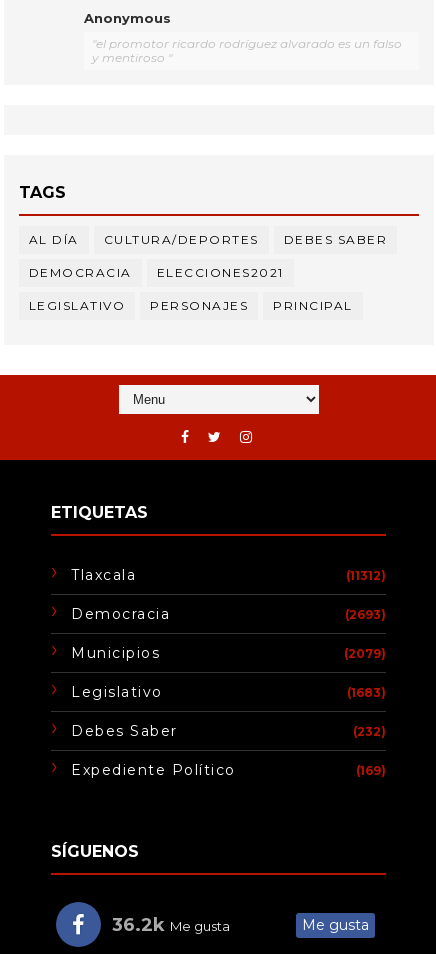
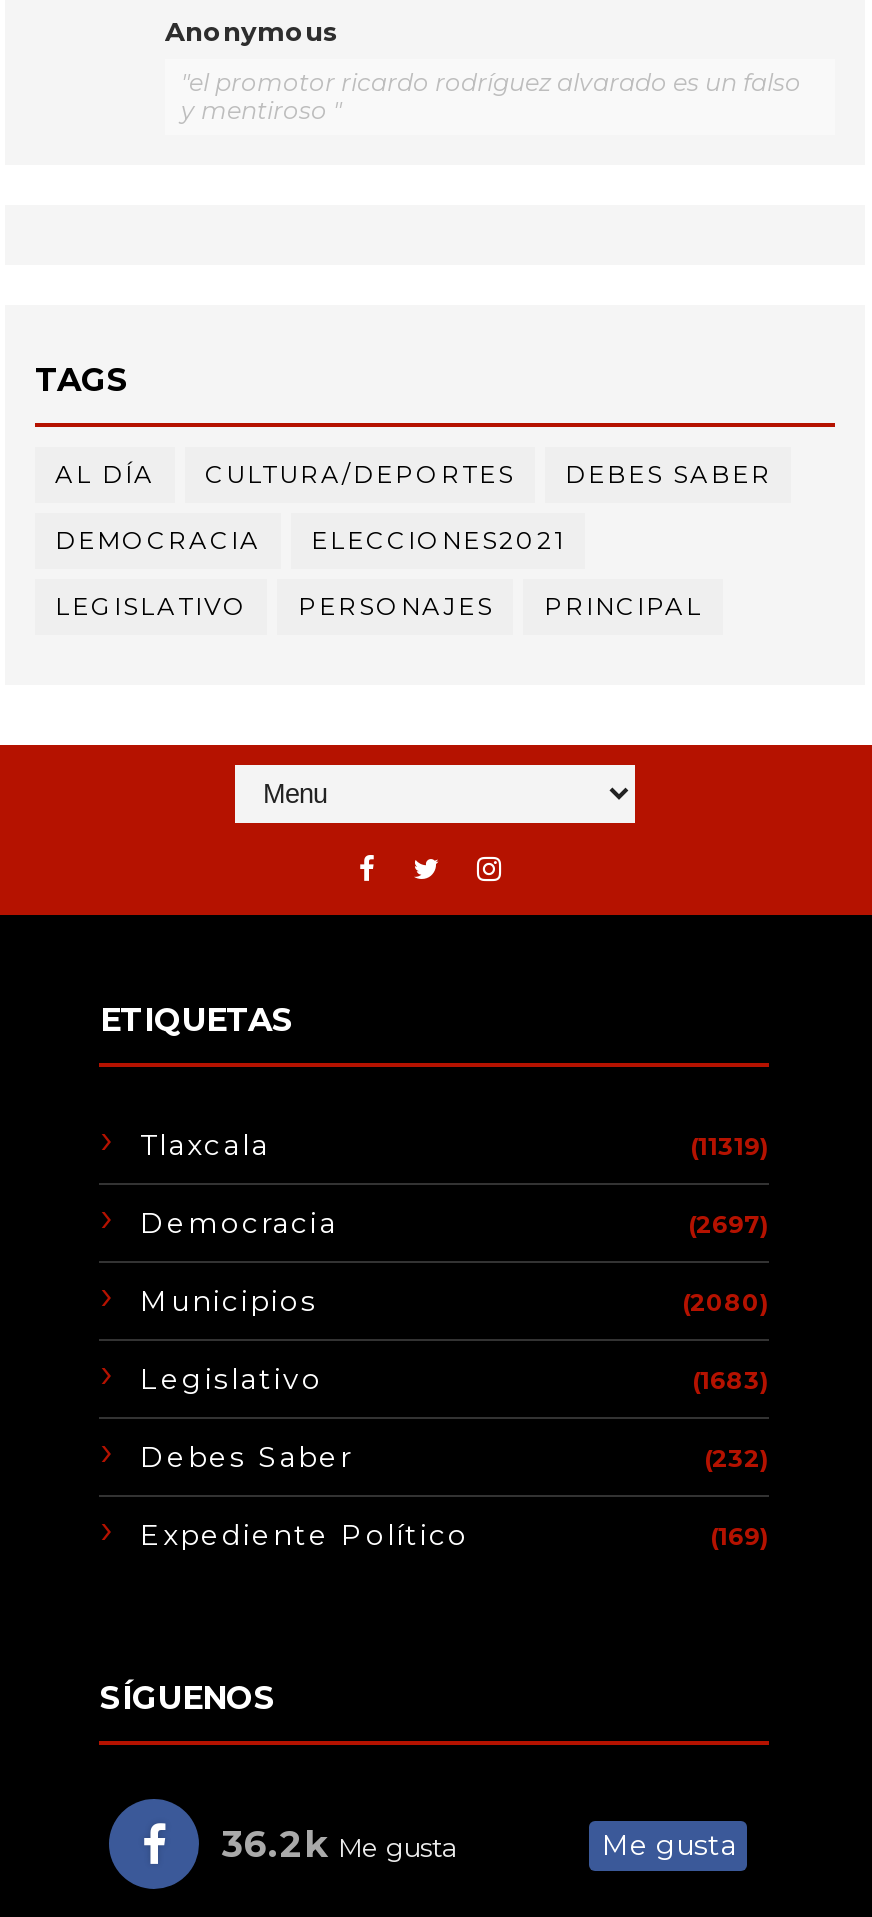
- (11312)
+ (11319)

- (2693)
+ (2697)

- (2079)
+ (2080)
